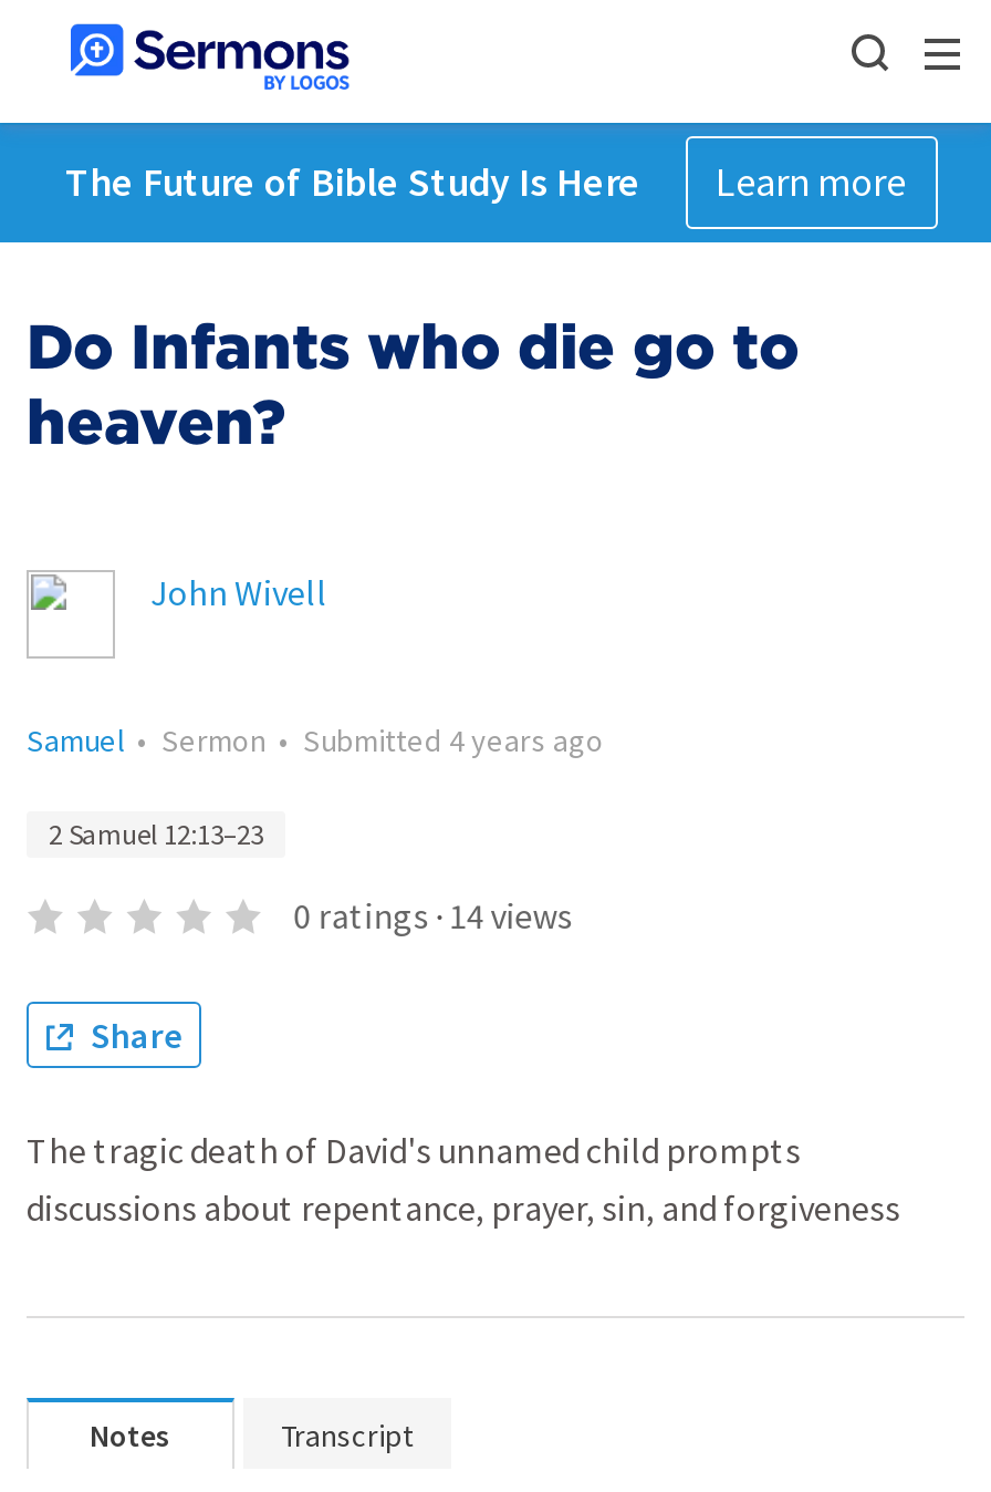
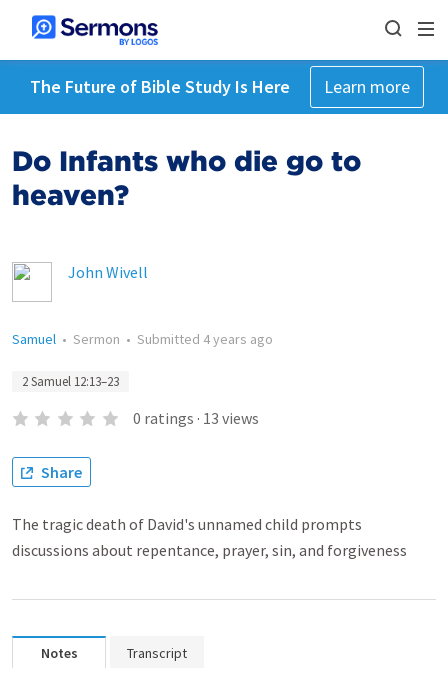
- 0 ratings · 14 views
+ 0 ratings · 13 views
